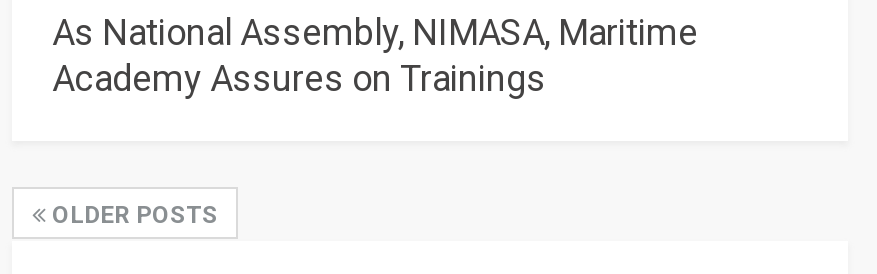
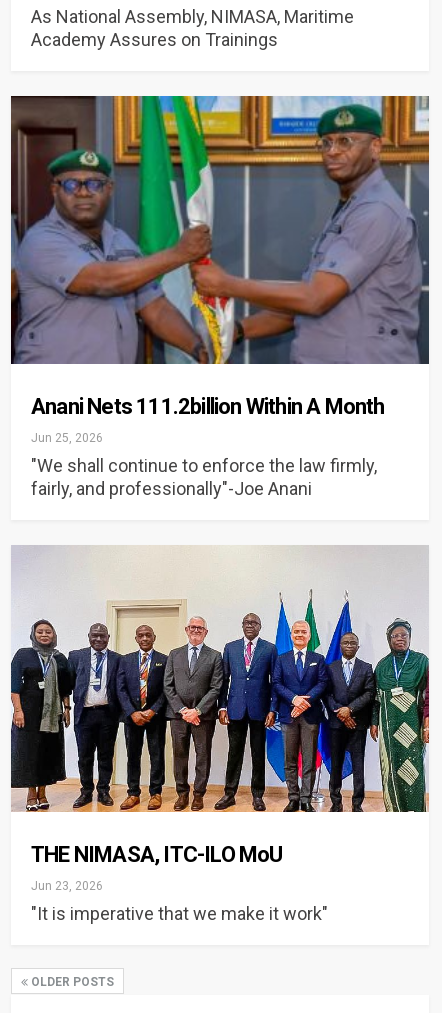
+ [image]
+ Anani Nets 111.2billion Within A Month
+ Jun 25, 2026
+ "We shall continue to enforce the law firmly,
+ fairly, and professionally"-Joe Anani

+ [image]
+ THE NIMASA, ITC-ILO MoU
+ Jun 23, 2026
+ "It is imperative that we make it work"
